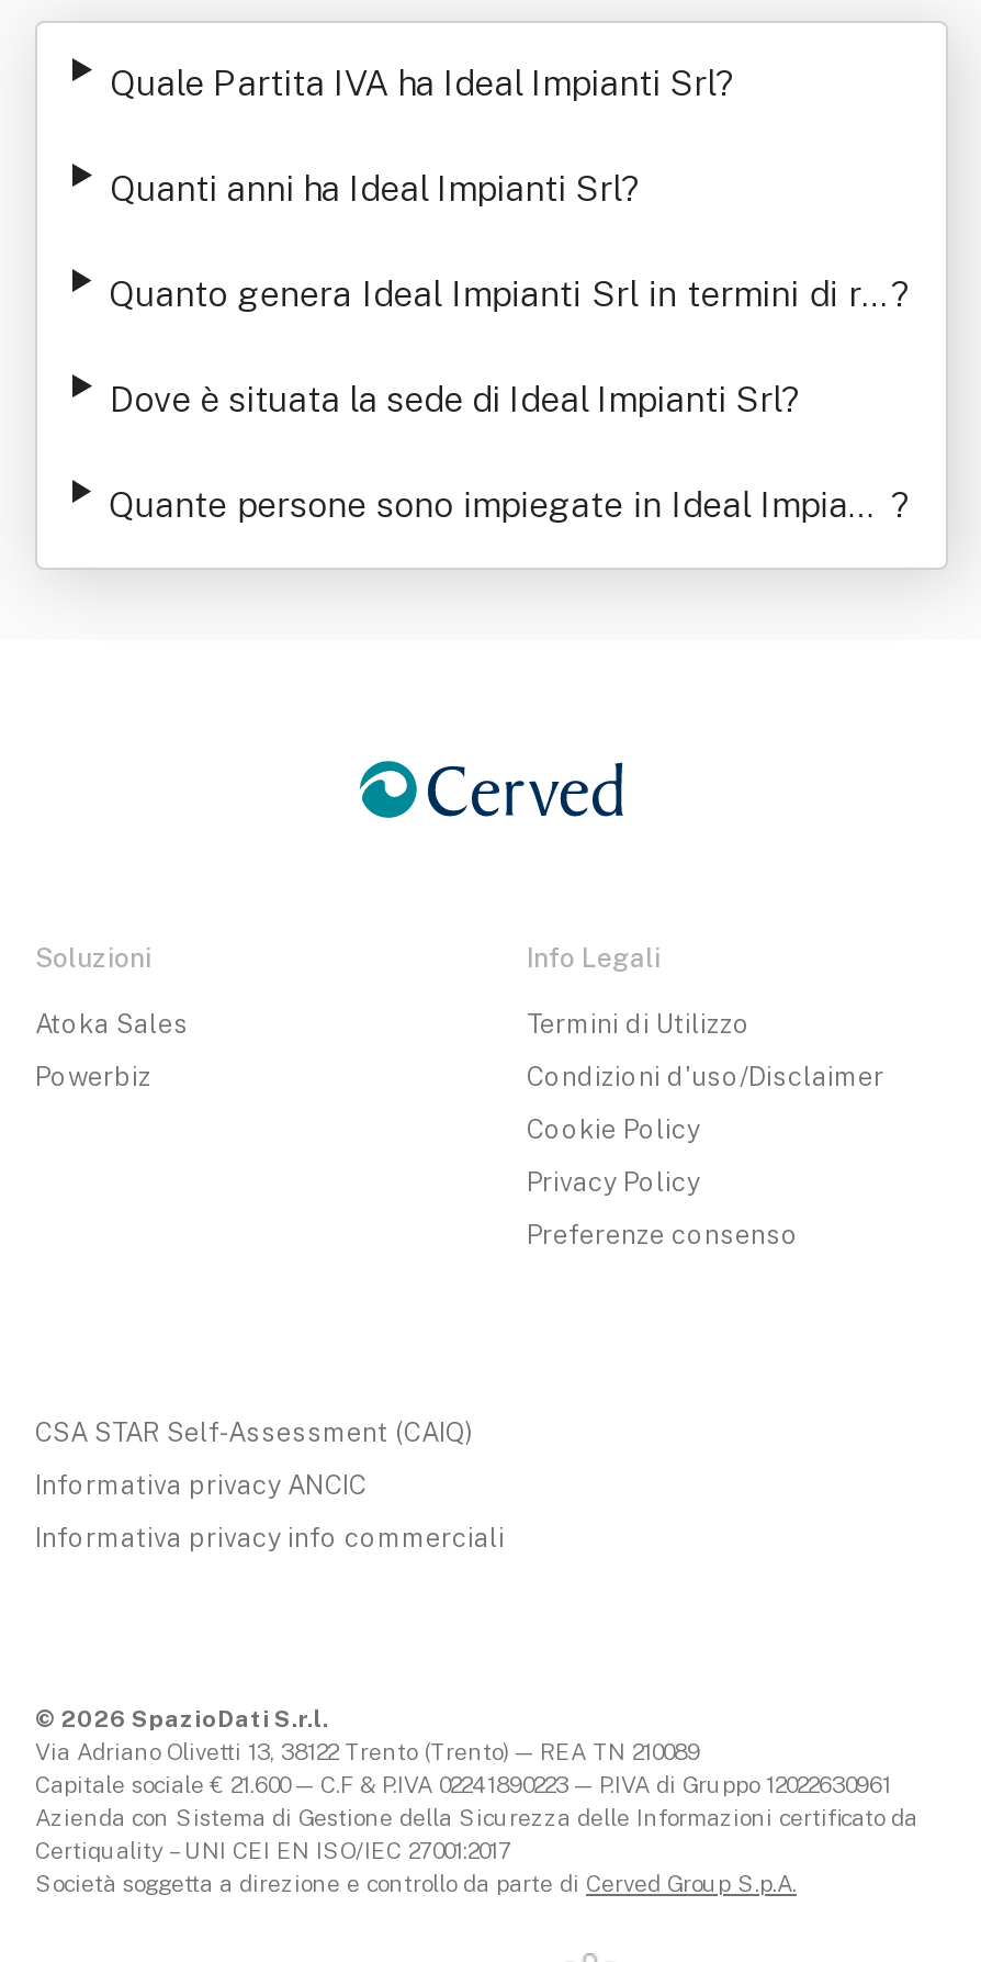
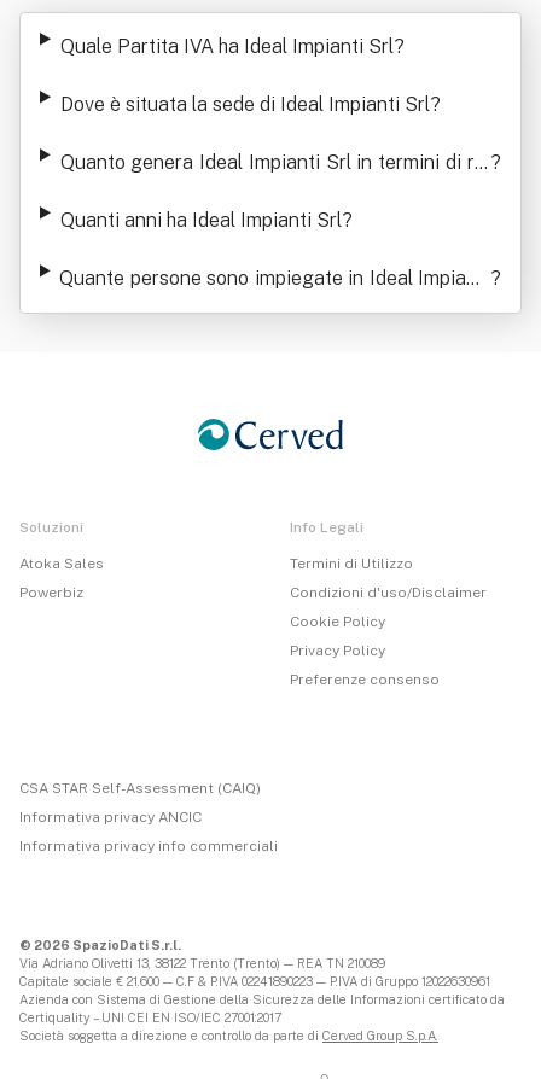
moved down: Quanti anni ha Ideal Impianti Srl?

moved up: Dove è situata la sede di Ideal Impianti Srl?
